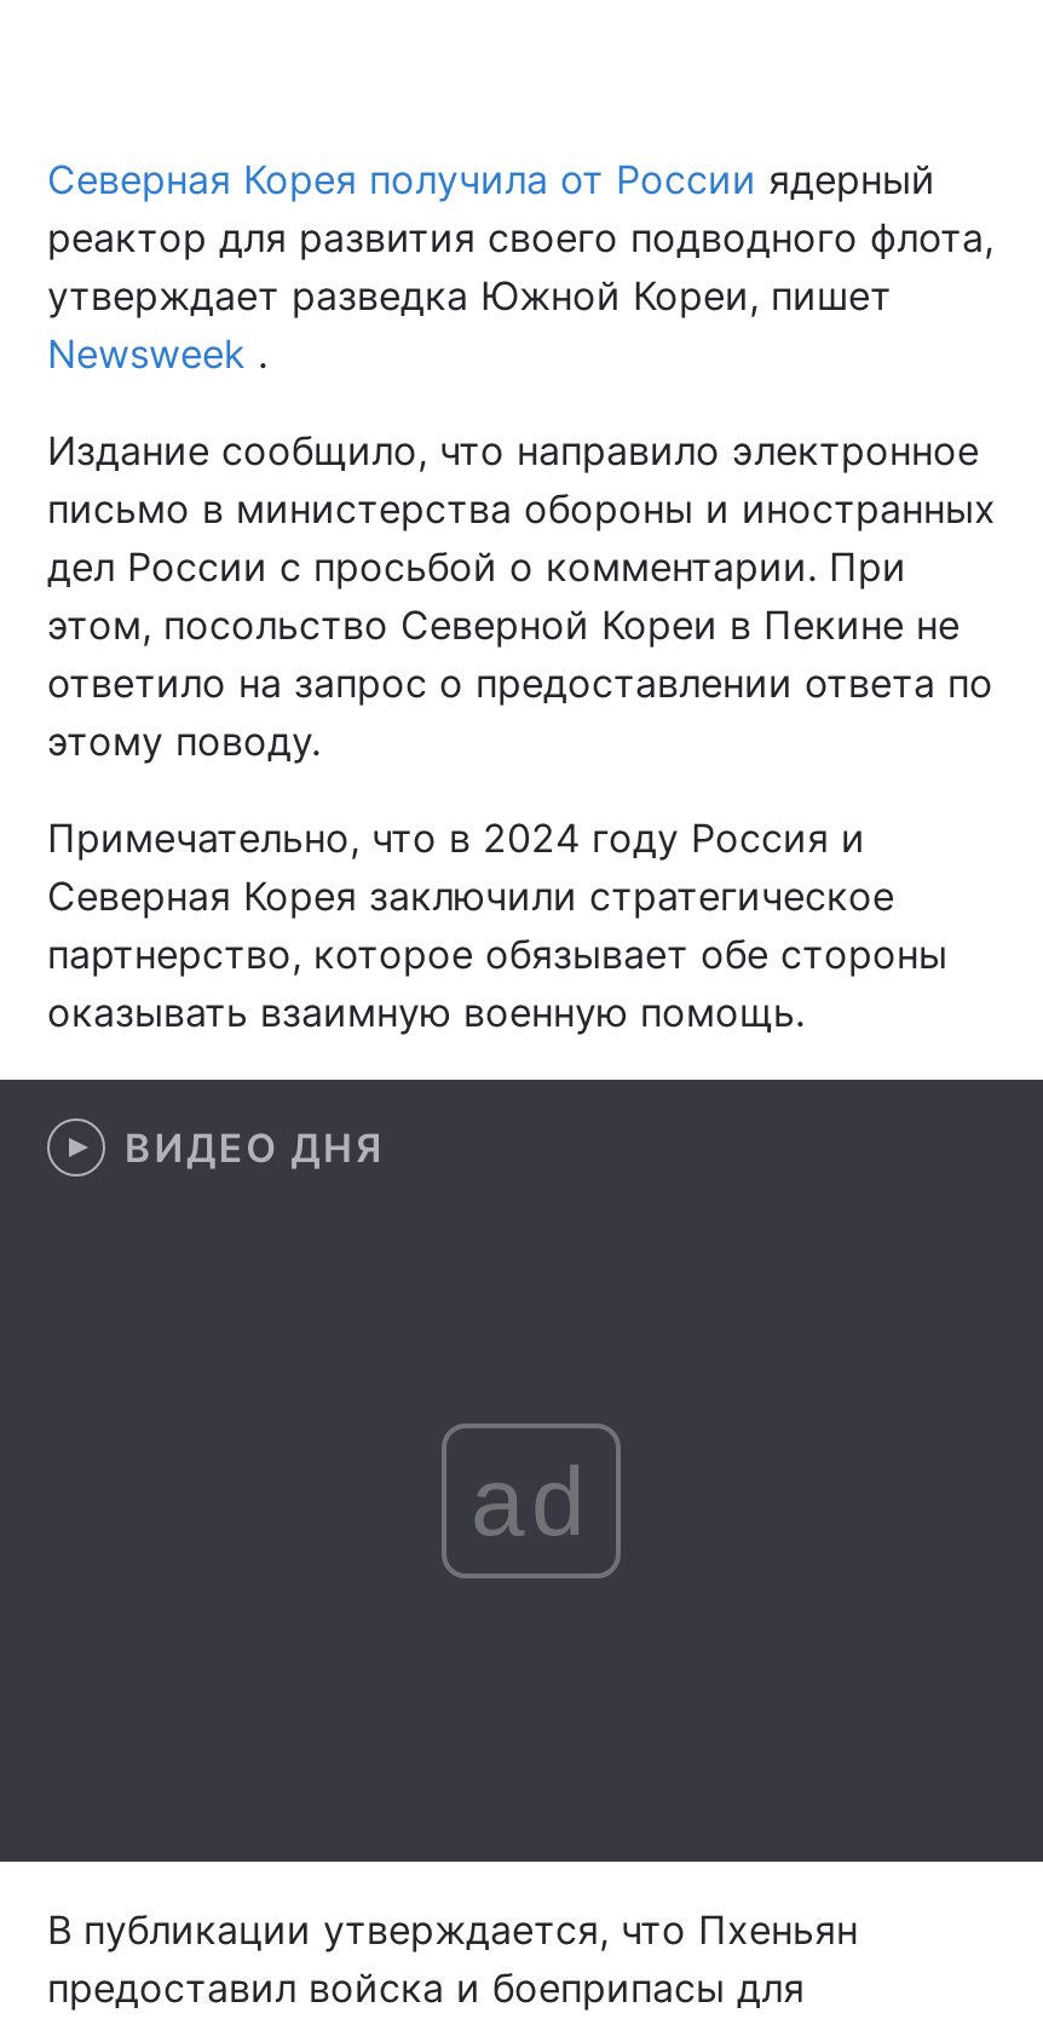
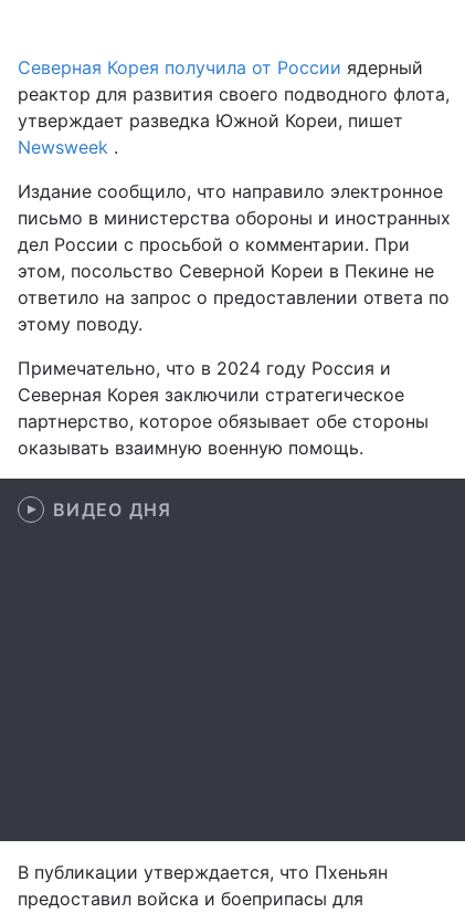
- ad
